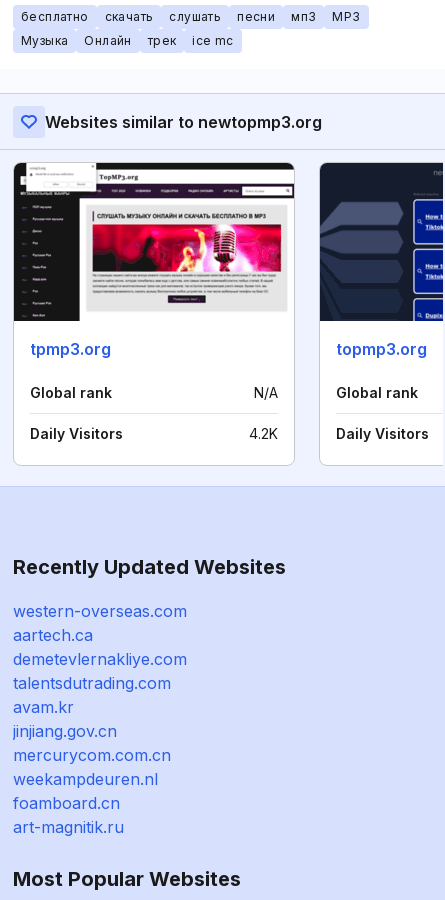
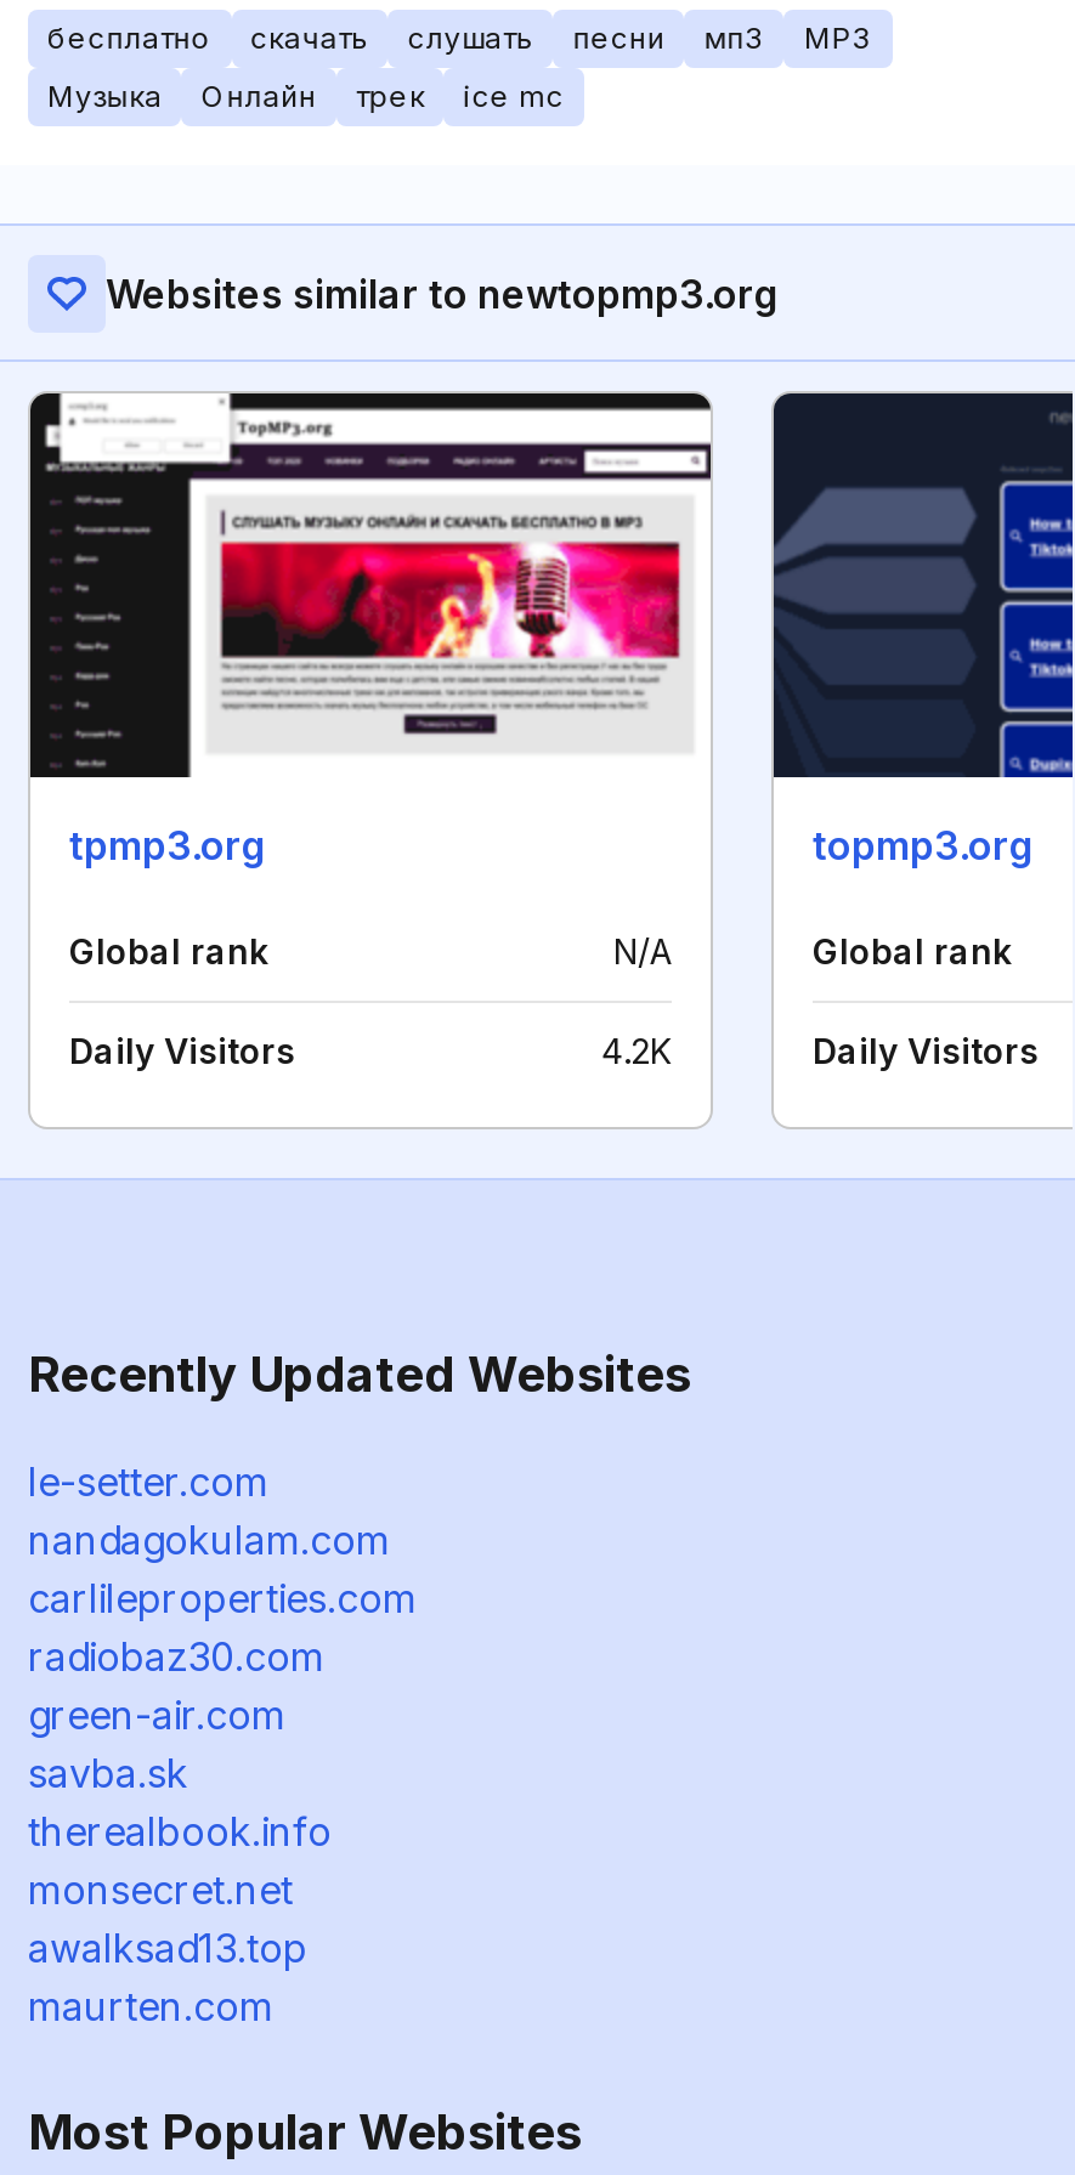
- western-overseas.com
- aartech.ca
- demetevlernakliye.com
- talentsdutrading.com
- avam.kr
- jinjiang.gov.cn
- mercurycom.com.cn
- weekampdeuren.nl
- foamboard.cn
- art-magnitik.ru
+ le-setter.com
+ nandagokulam.com
+ carlileproperties.com
+ radiobaz30.com
+ green-air.com
+ savba.sk
+ therealbook.info
+ monsecret.net
+ awalksad13.top
+ maurten.com
